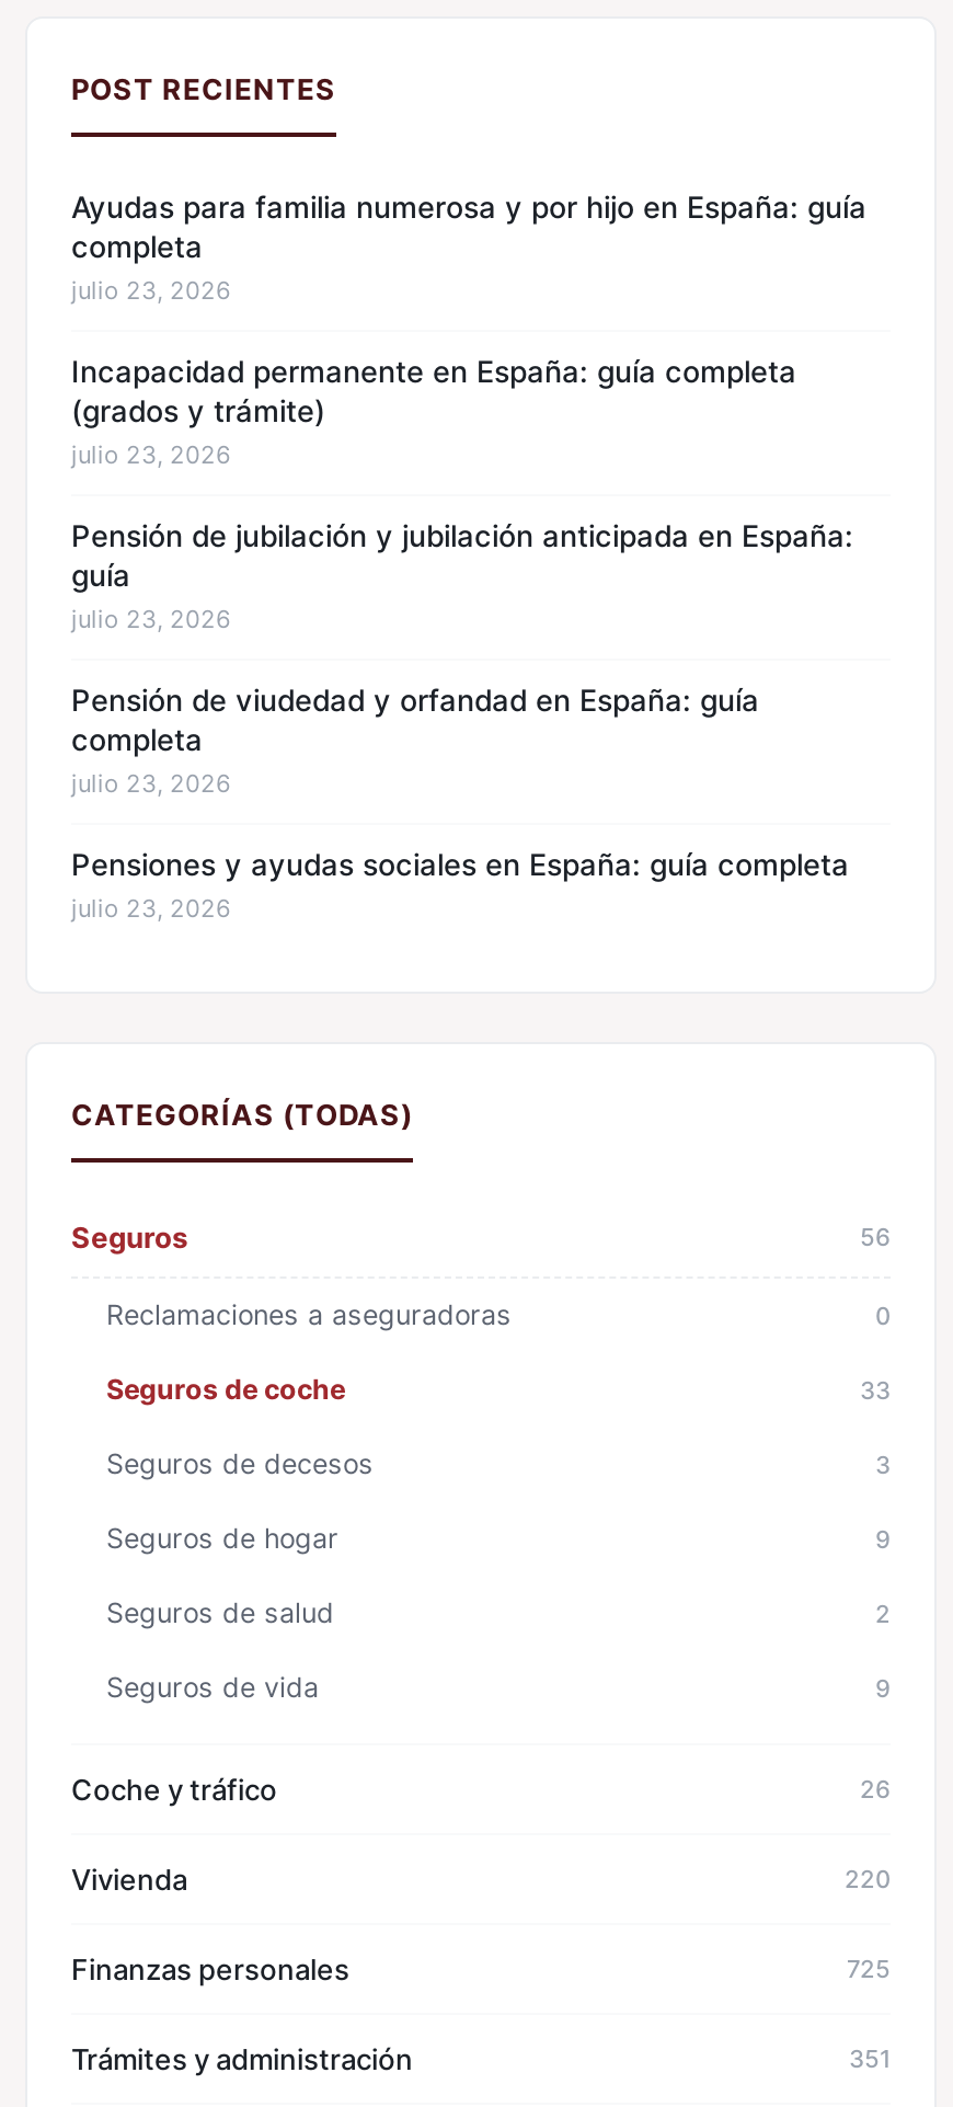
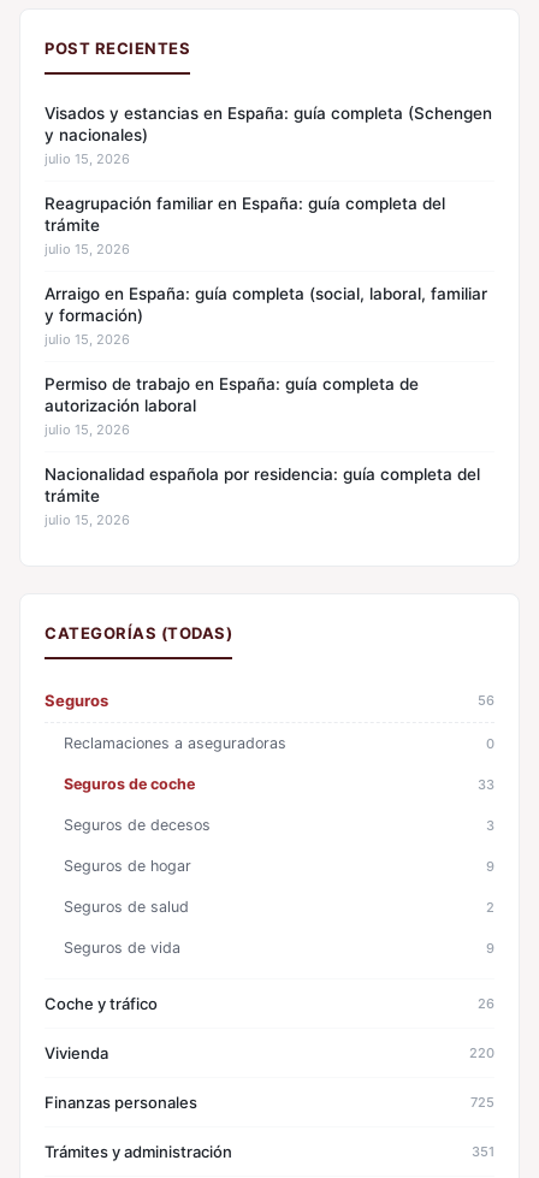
- Ayudas para familia numerosa y por hijo en España: guía
- completa
- julio 23, 2026
+ Visados y estancias en España: guía completa (Schengen
+ y nacionales)
+ julio 15, 2026

- Incapacidad permanente en España: guía completa
- (grados y trámite)
- julio 23, 2026
+ Reagrupación familiar en España: guía completa del
+ trámite
+ julio 15, 2026

- Pensión de jubilación y jubilación anticipada en España:
- guía
- julio 23, 2026
+ Arraigo en España: guía completa (social, laboral, familiar
+ y formación)
+ julio 15, 2026

- Pensión de viudedad y orfandad en España: guía
- completa
- julio 23, 2026
+ Permiso de trabajo en España: guía completa de
+ autorización laboral
+ julio 15, 2026

- Pensiones y ayudas sociales en España: guía completa
- julio 23, 2026
+ Nacionalidad española por residencia: guía completa del
+ trámite
+ julio 15, 2026
